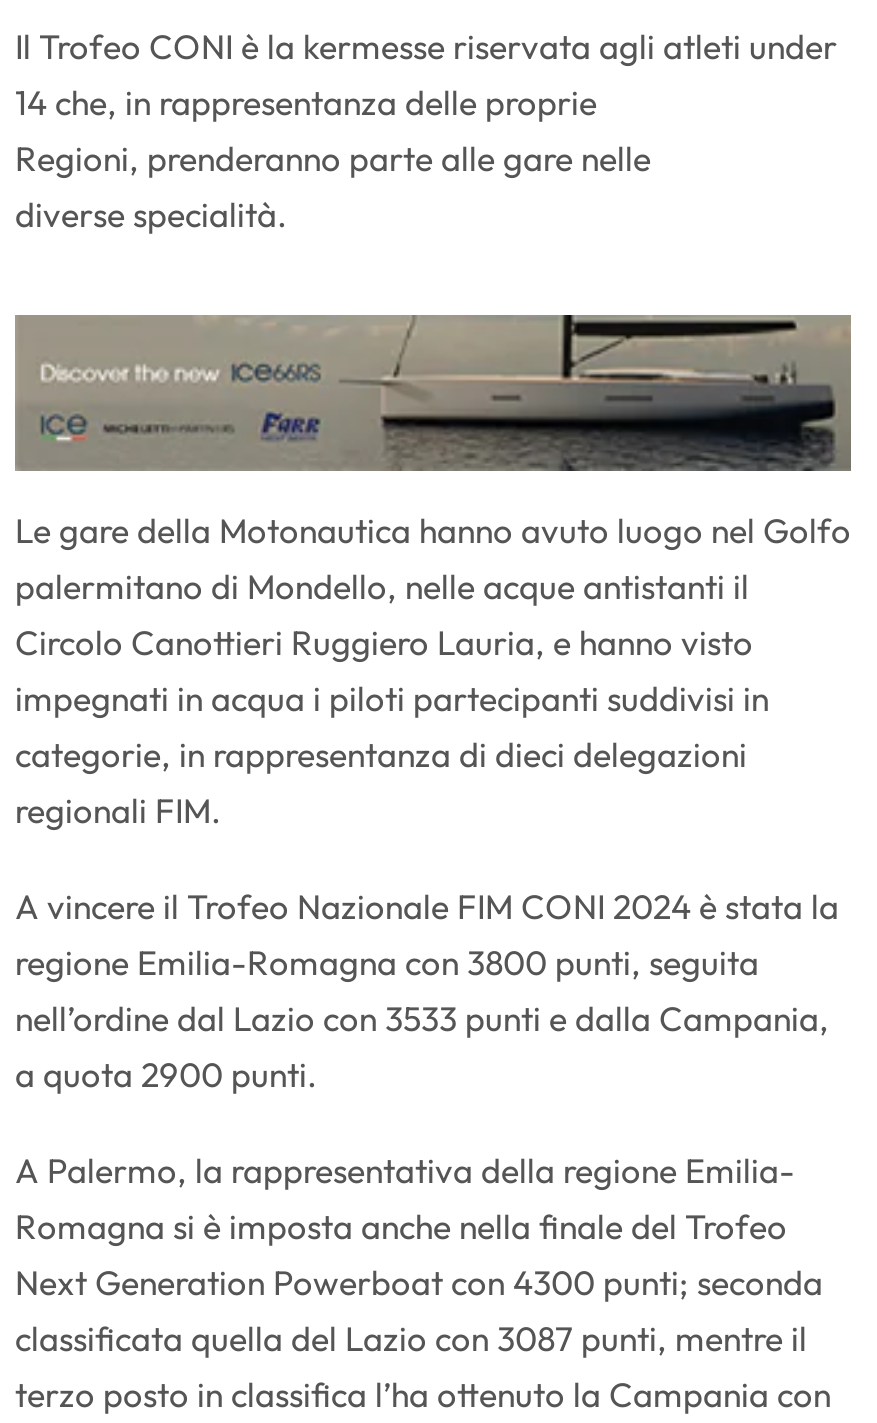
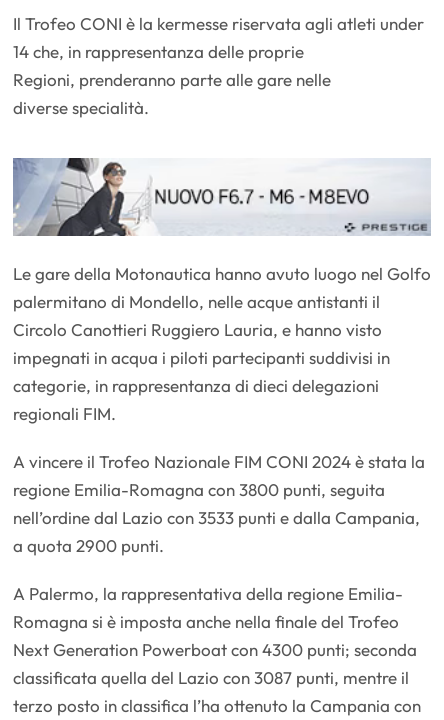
- [image]
+ [image]
